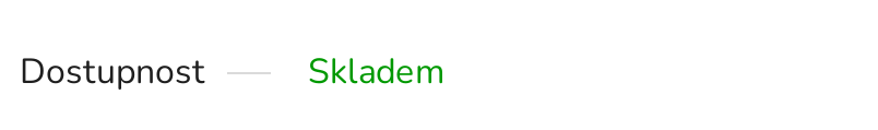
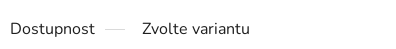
- Skladem
+ Zvolte variantu
